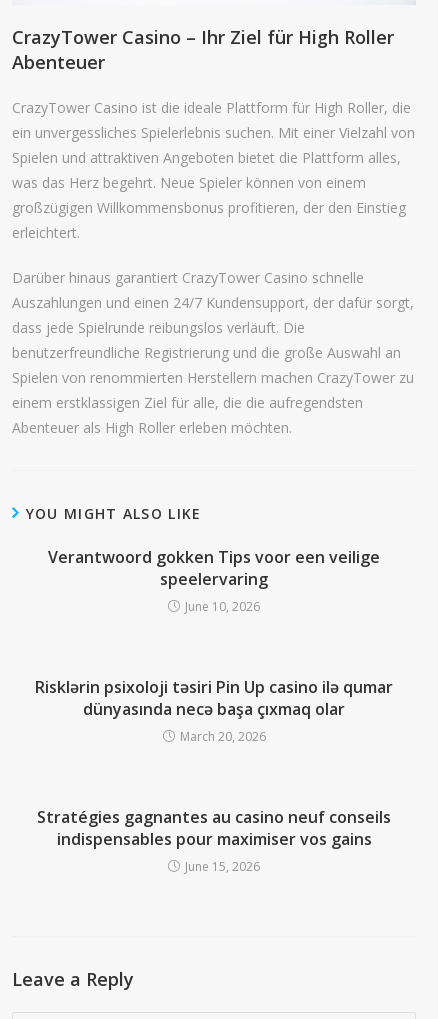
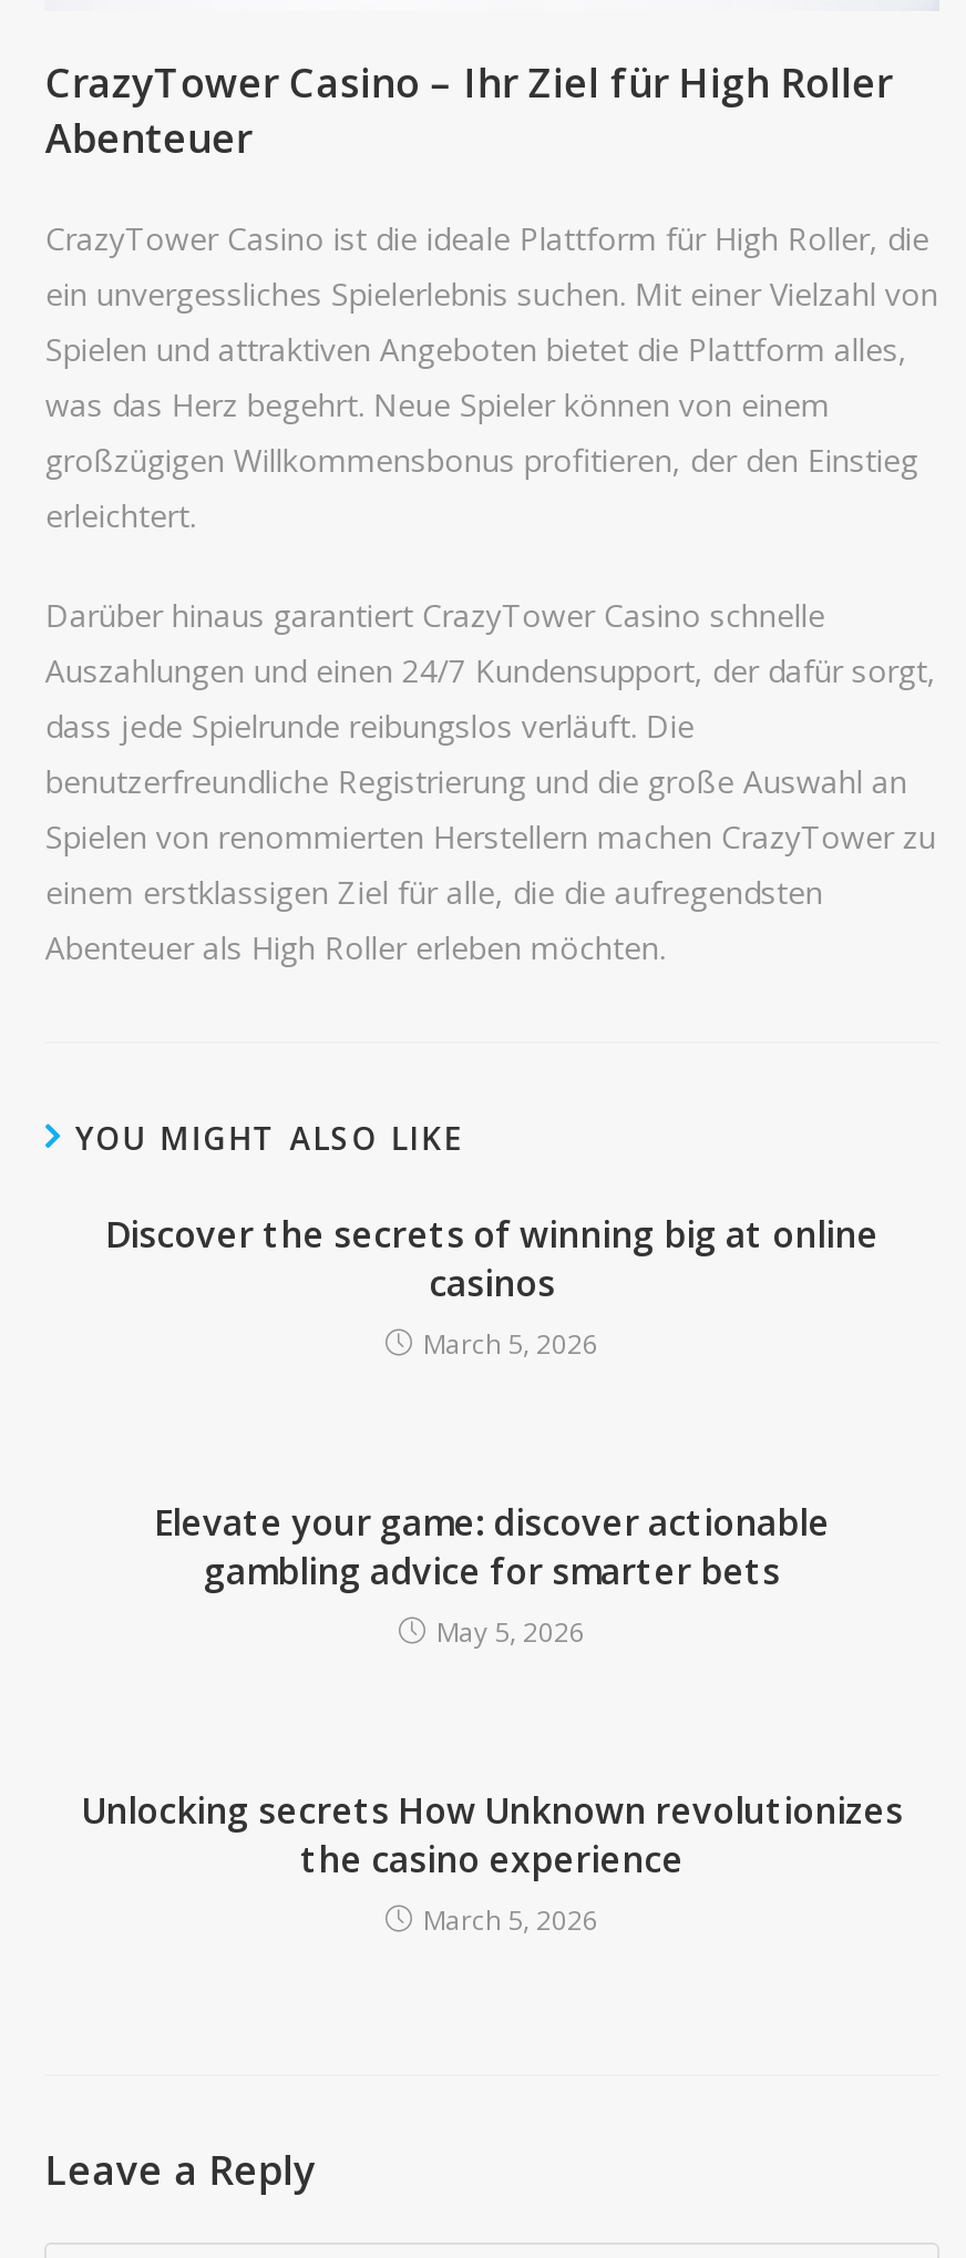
- Verantwoord gokken Tips voor een veilige
- speelervaring
- June 10, 2026
+ Discover the secrets of winning big at online
+ casinos
+ March 5, 2026

- Risklərin psixoloji təsiri Pin Up casino ilə qumar
- dünyasında necə başa çıxmaq olar
- March 20, 2026
+ Elevate your game: discover actionable
+ gambling advice for smarter bets
+ May 5, 2026

- Stratégies gagnantes au casino neuf conseils
- indispensables pour maximiser vos gains
- June 15, 2026
+ Unlocking secrets How Unknown revolutionizes
+ the casino experience
+ March 5, 2026
